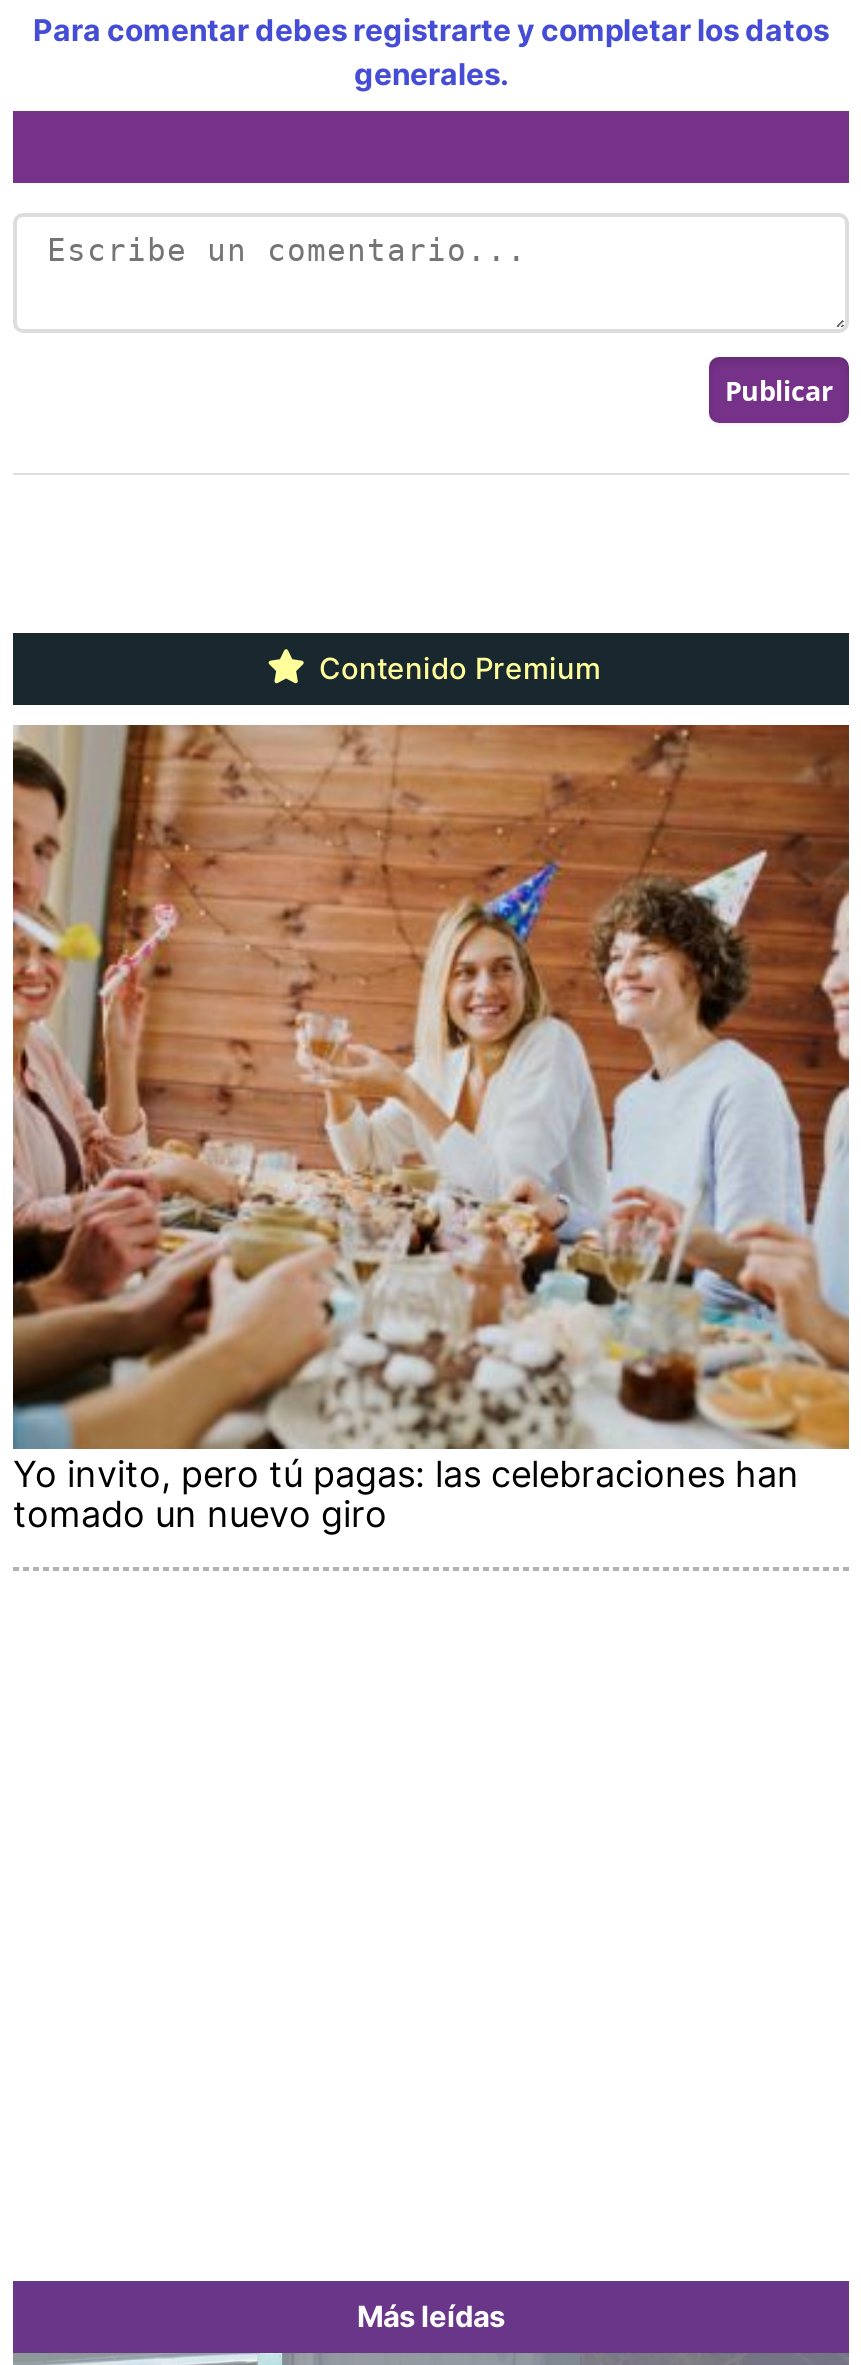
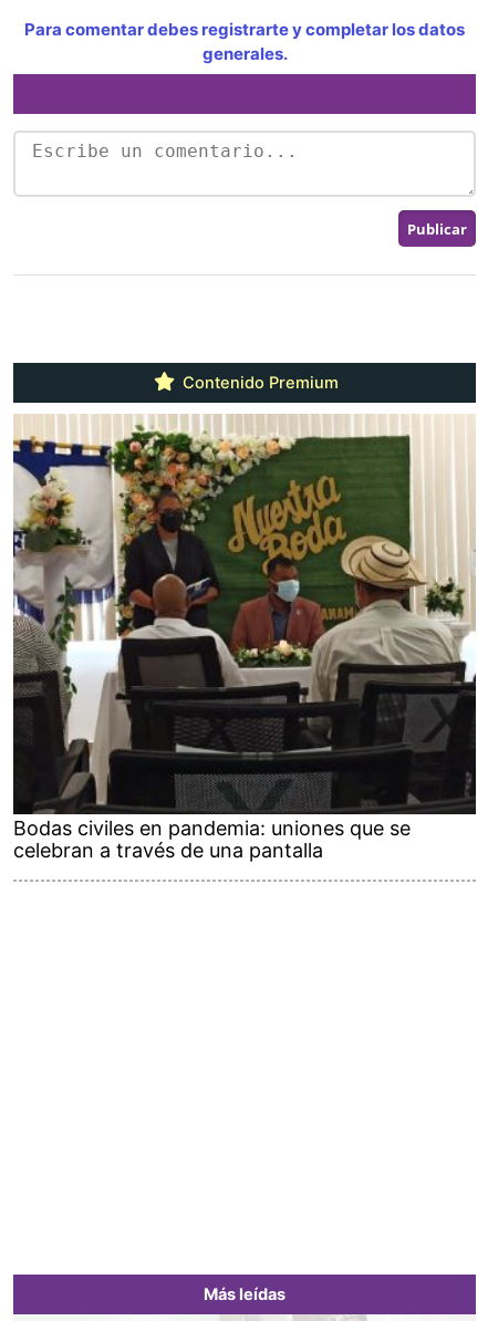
- [image]
- Yo invito, pero tú pagas: las celebraciones han
- tomado un nuevo giro
+ [image]
+ Bodas civiles en pandemia: uniones que se
+ celebran a través de una pantalla
